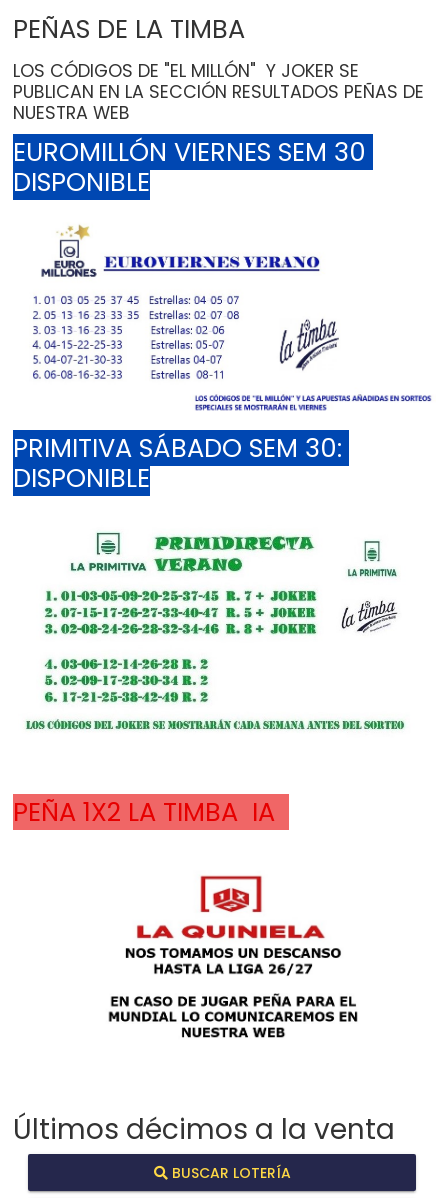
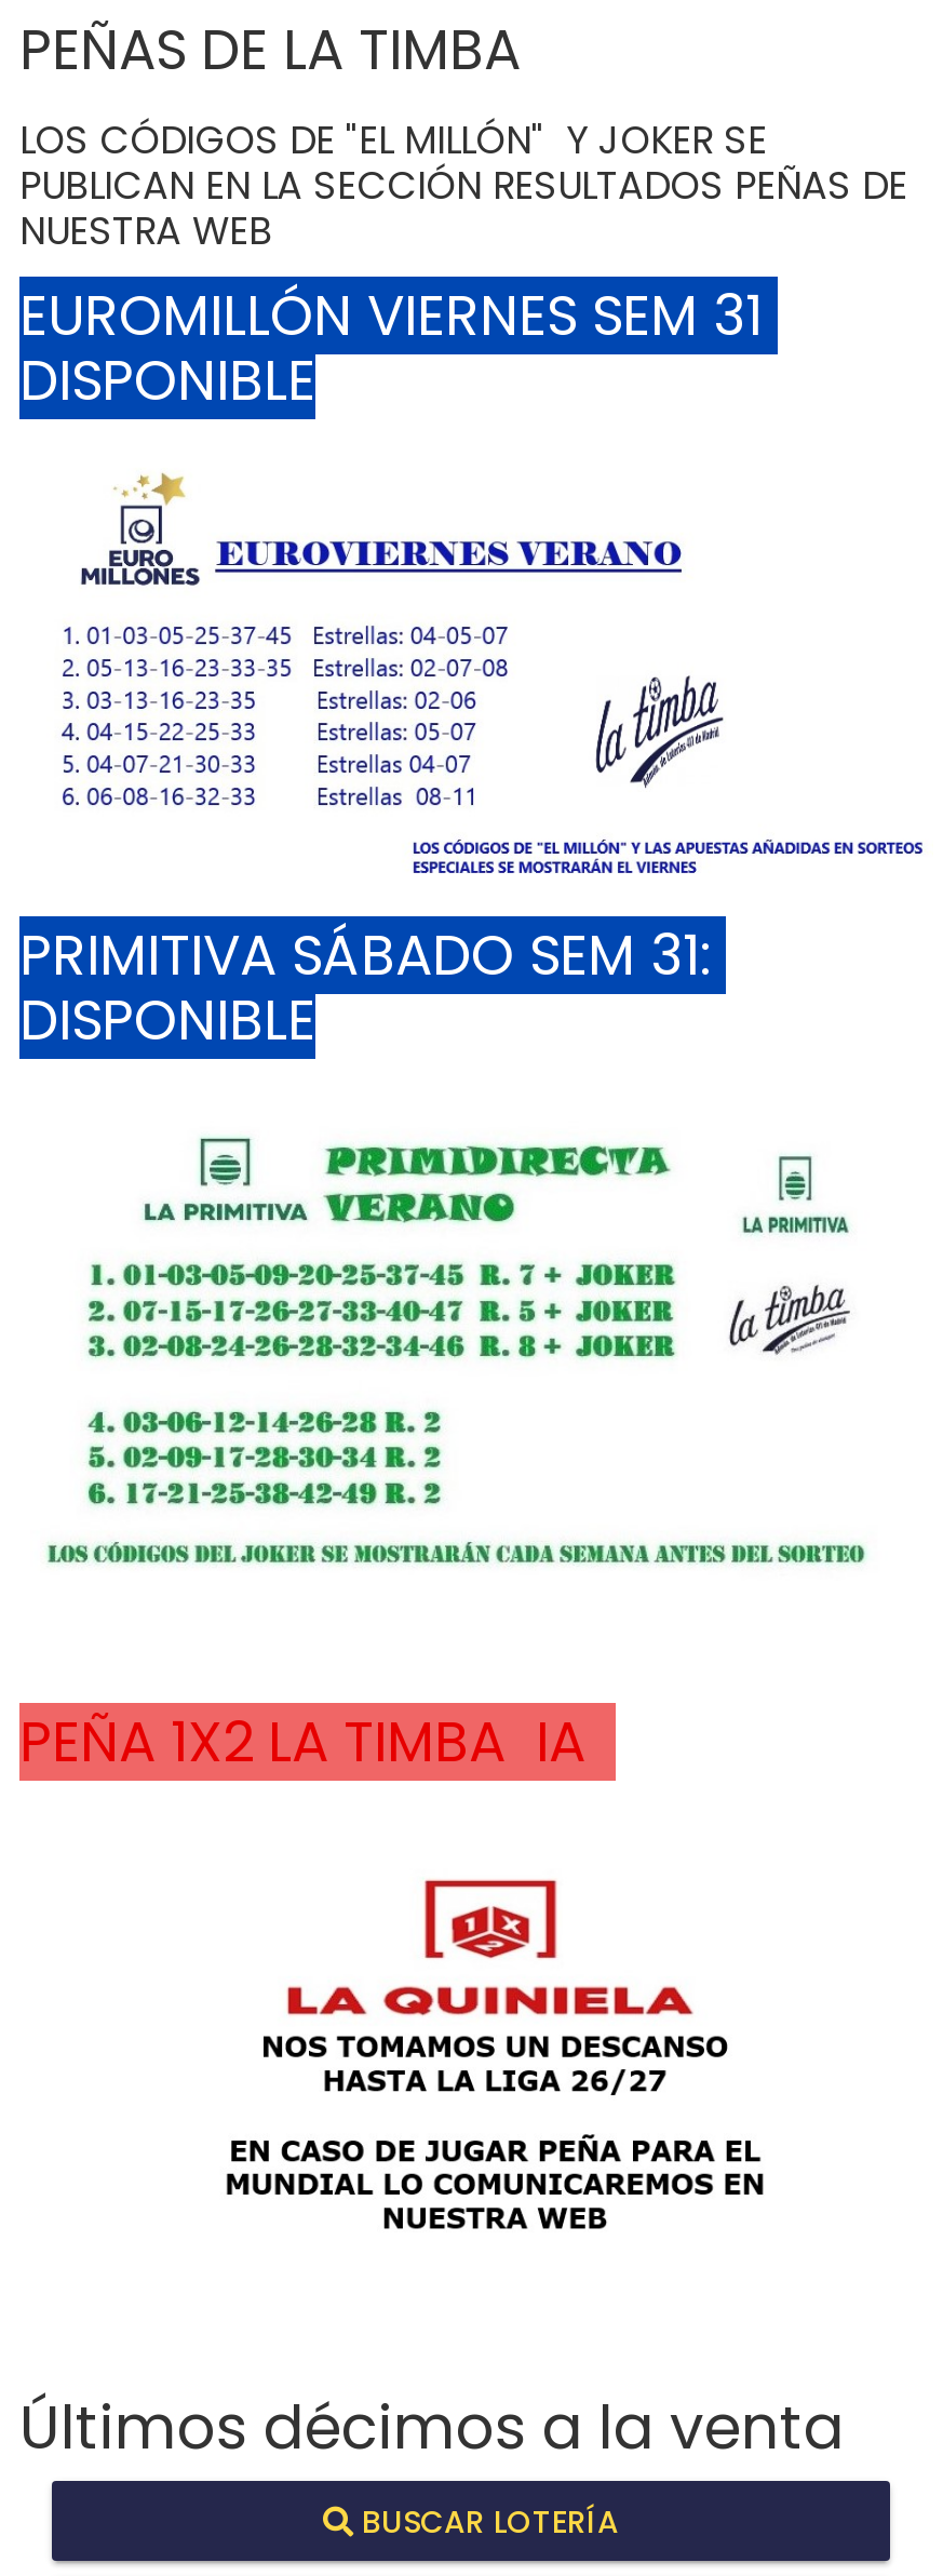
- EUROMILLÓN VIERNES SEM 30
+ EUROMILLÓN VIERNES SEM 31

- PRIMITIVA SÁBADO SEM 30:
+ PRIMITIVA SÁBADO SEM 31:
